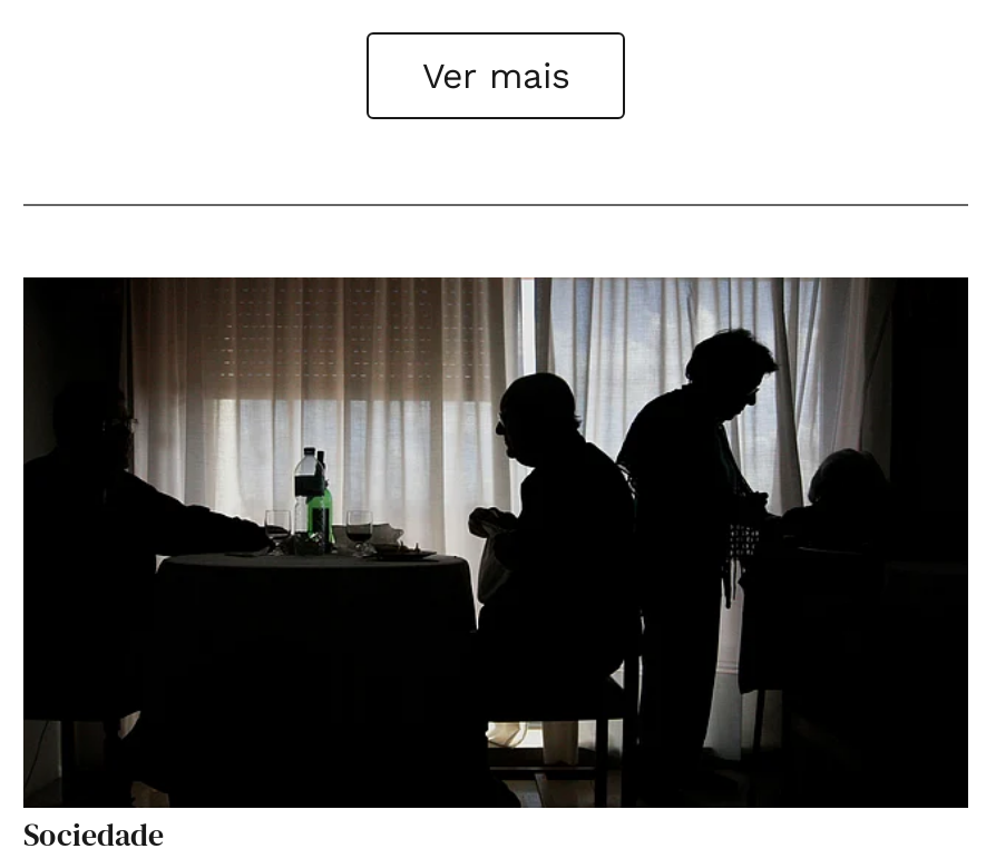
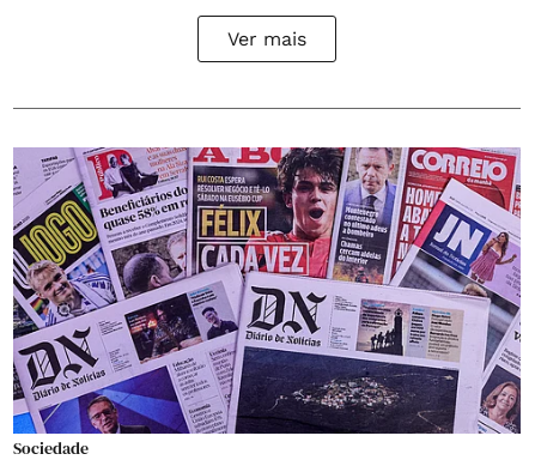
- [image]
+ [image]
